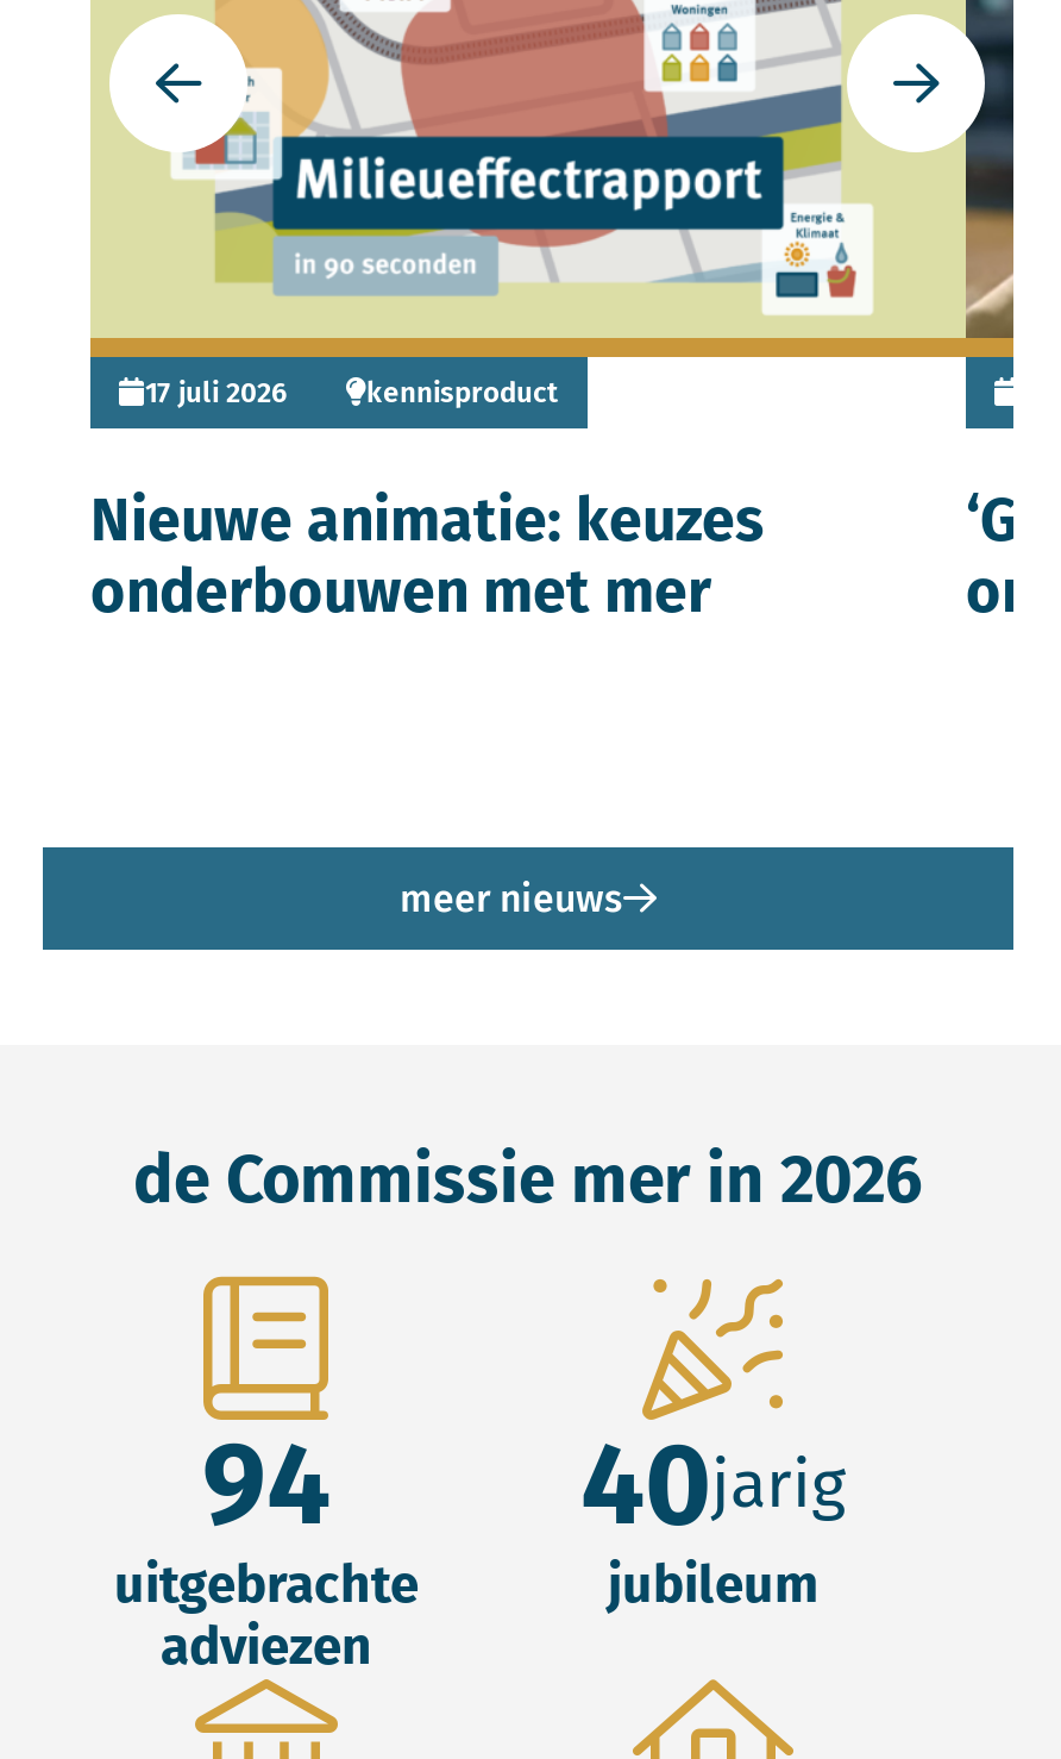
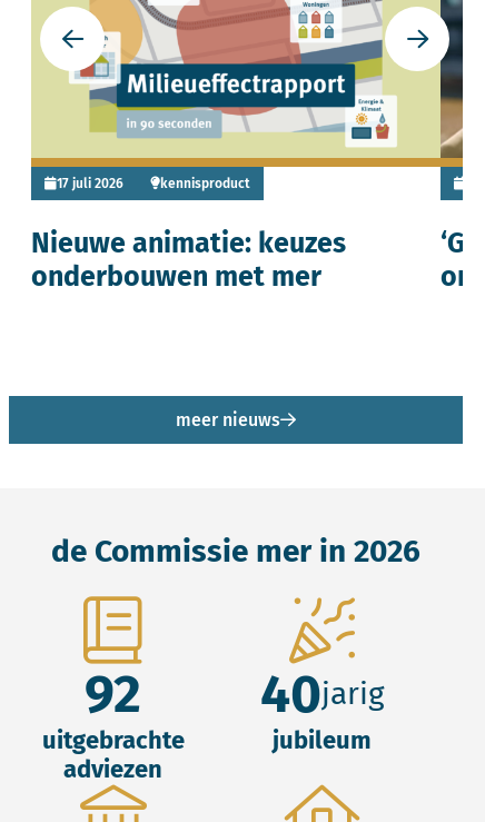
- 94
+ 92
